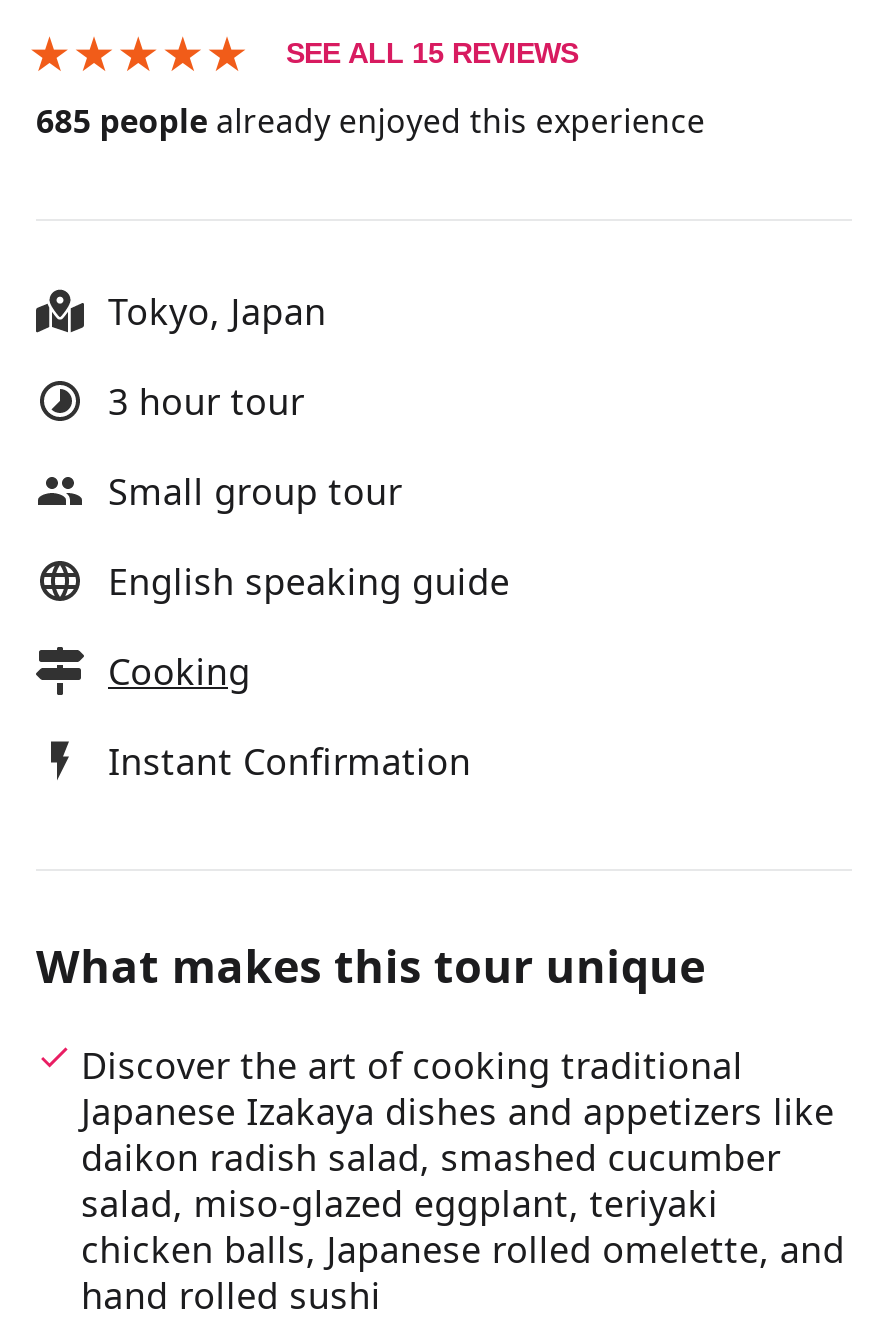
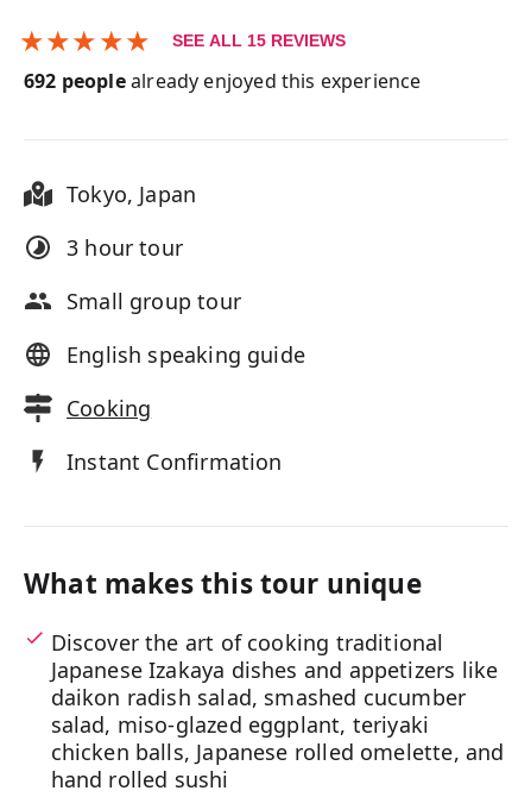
- 685 people already enjoyed this experience
+ 692 people already enjoyed this experience
